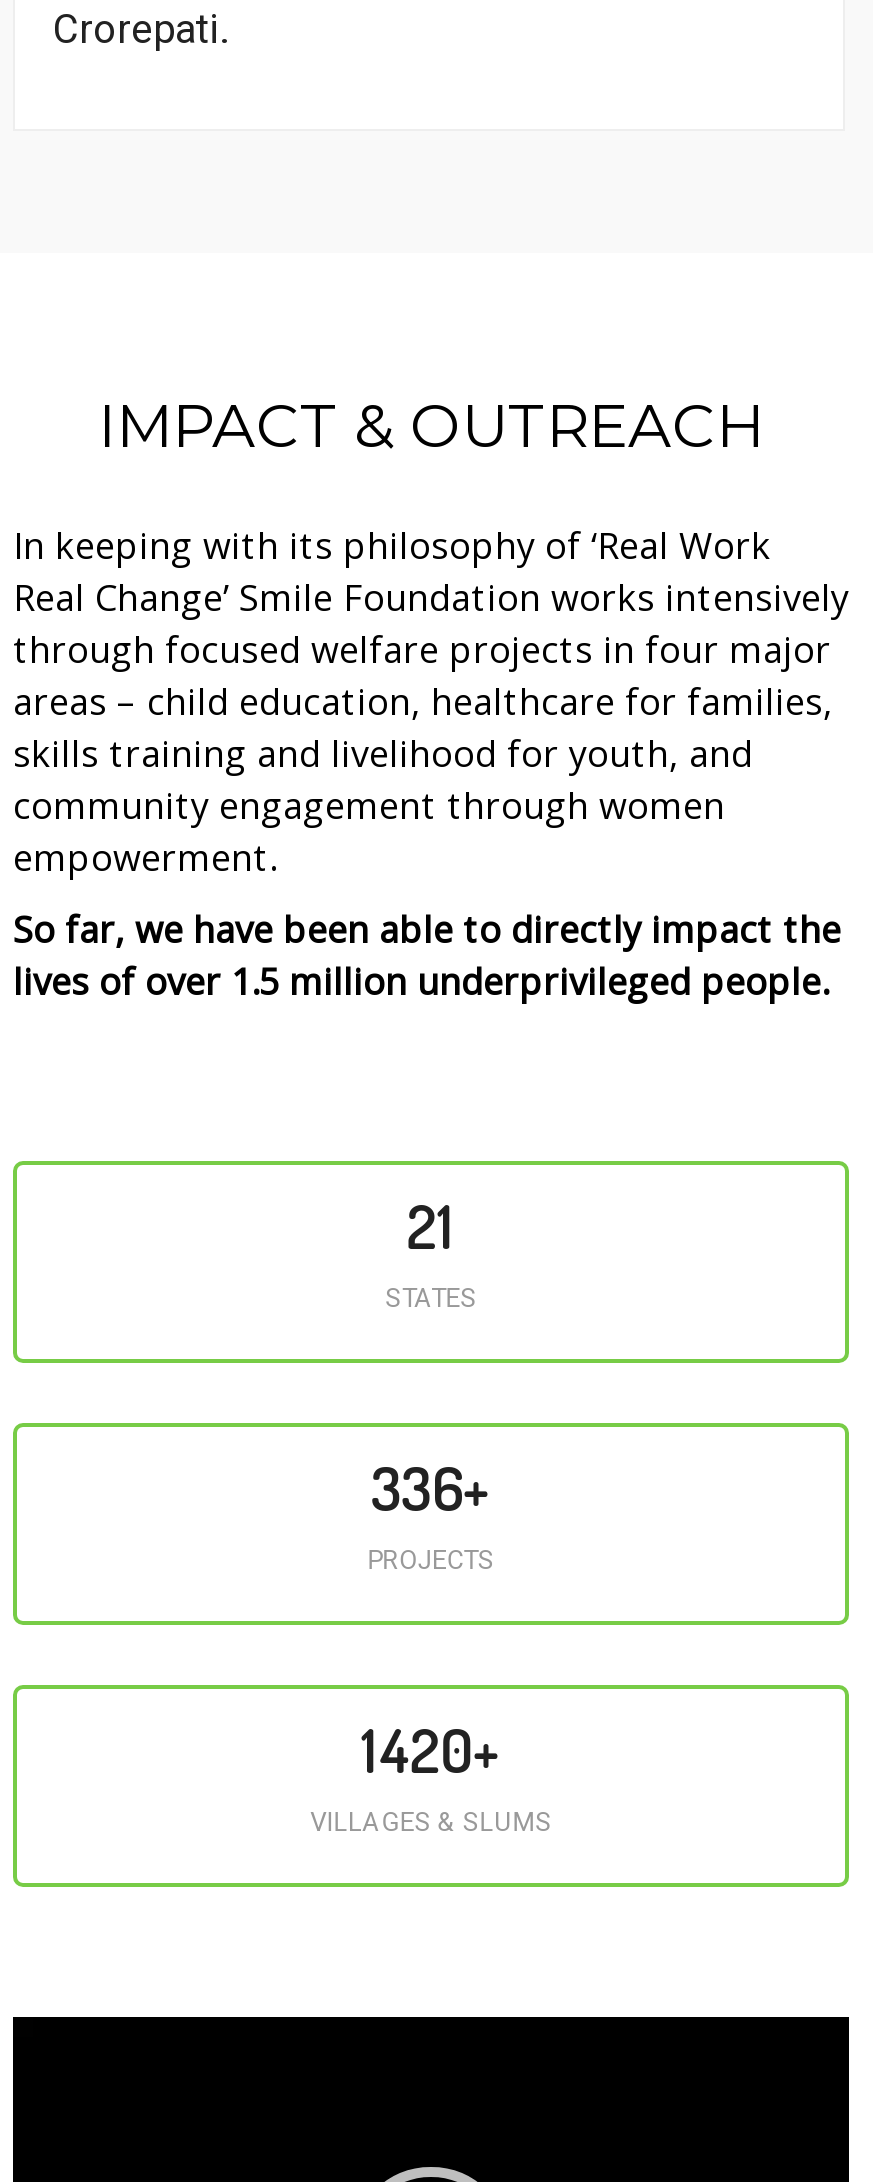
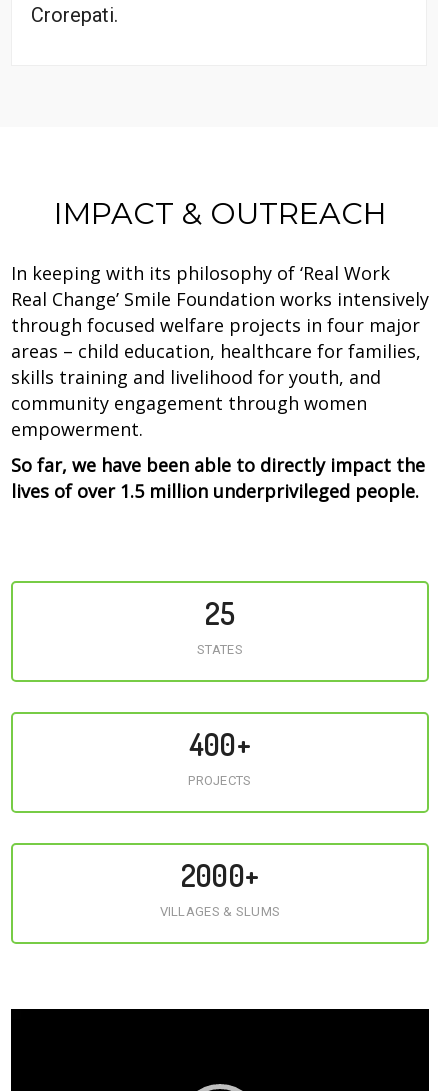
- 21
+ 25

- 336+
+ 400+

- 1420+
+ 2000+
